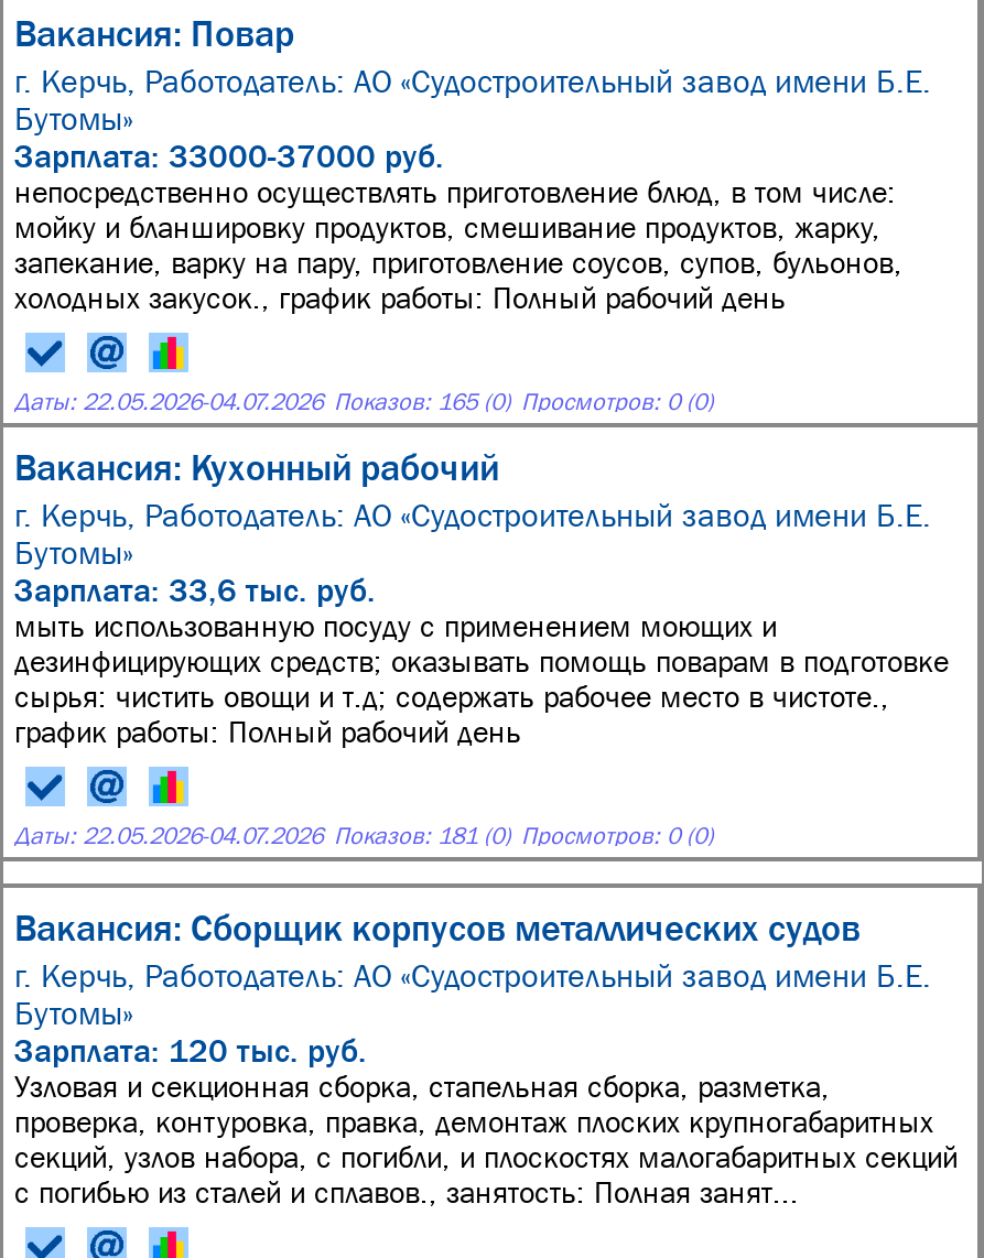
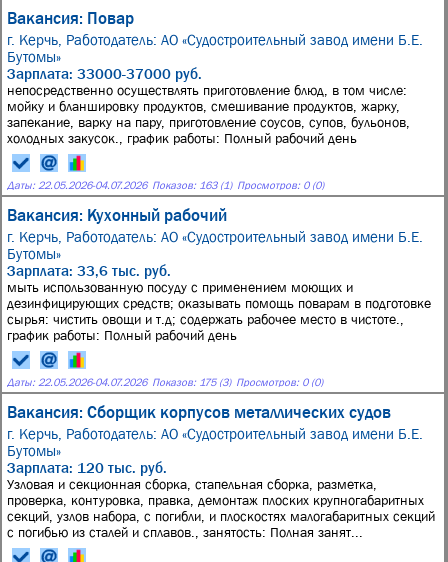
- Даты: 22.05.2026-04.07.2026 Показов: 165 (0) Просмотров: 0 (0)
+ Даты: 22.05.2026-04.07.2026 Показов: 163 (1) Просмотров: 0 (0)

- Даты: 22.05.2026-04.07.2026 Показов: 181 (0) Просмотров: 0 (0)
+ Даты: 22.05.2026-04.07.2026 Показов: 175 (3) Просмотров: 0 (0)
